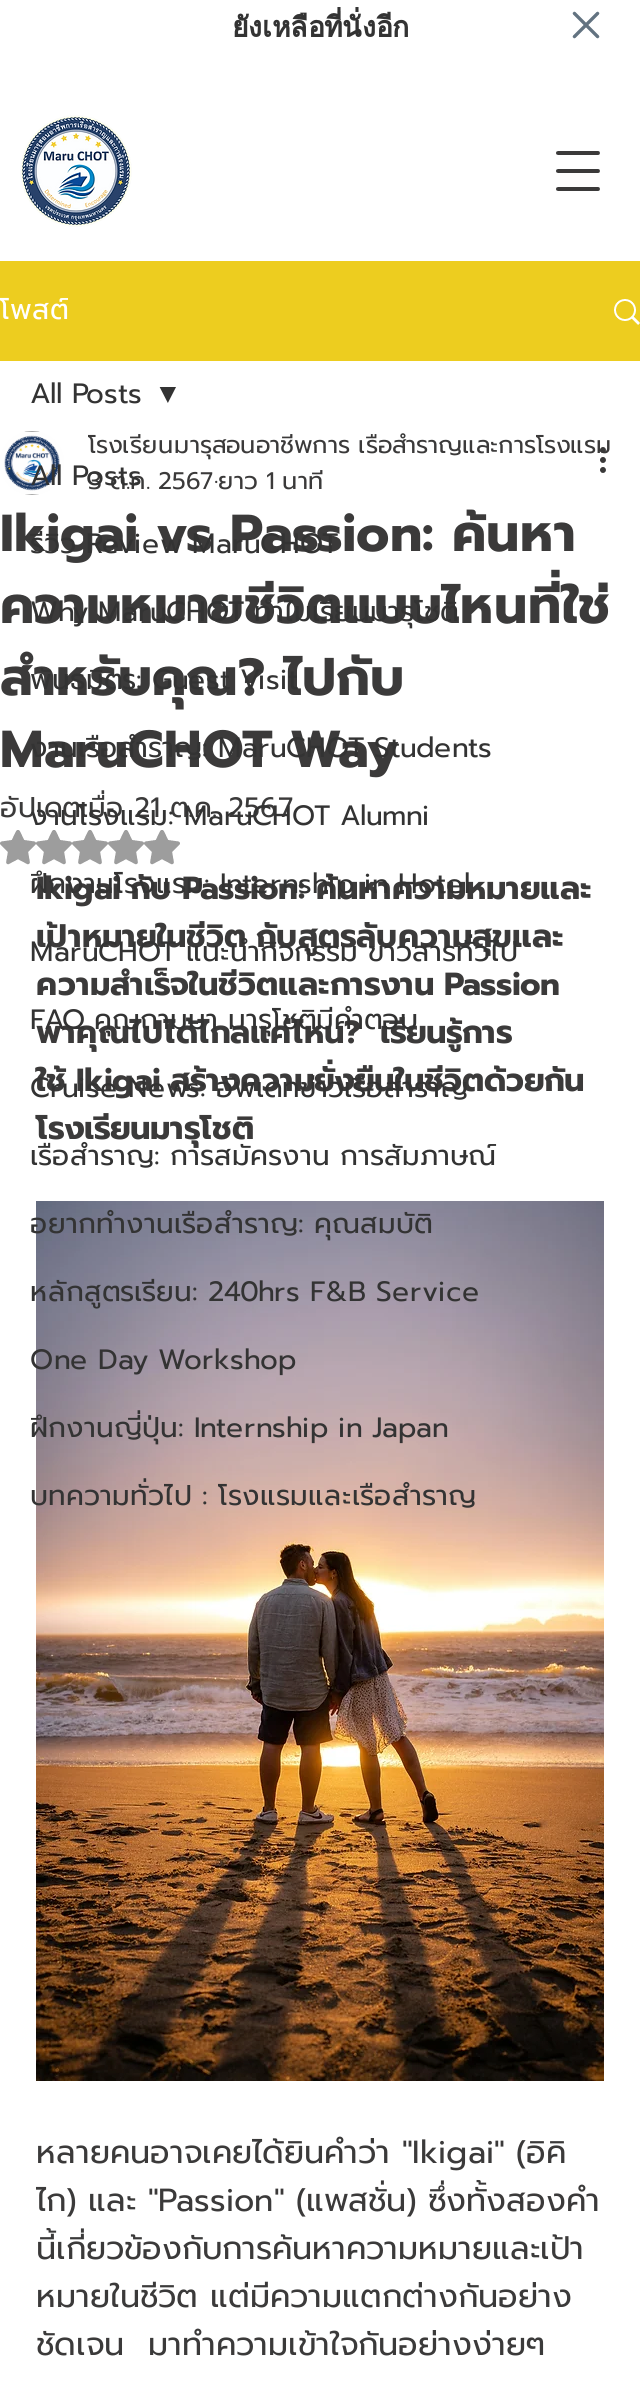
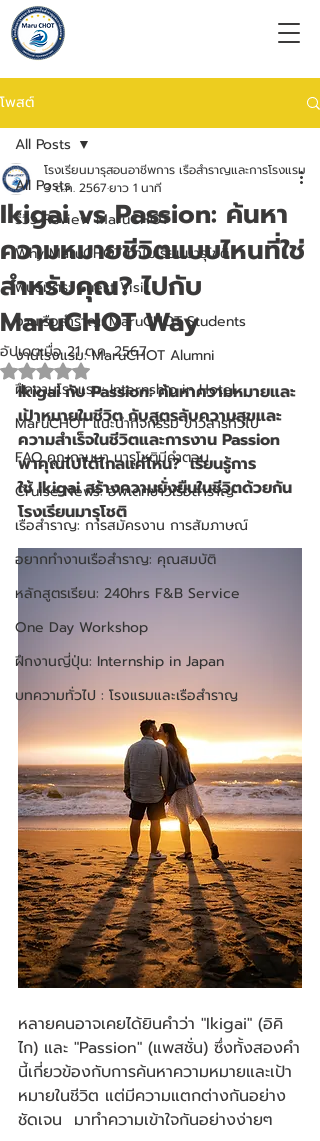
- ยังเหลือที่นั่งอีก
